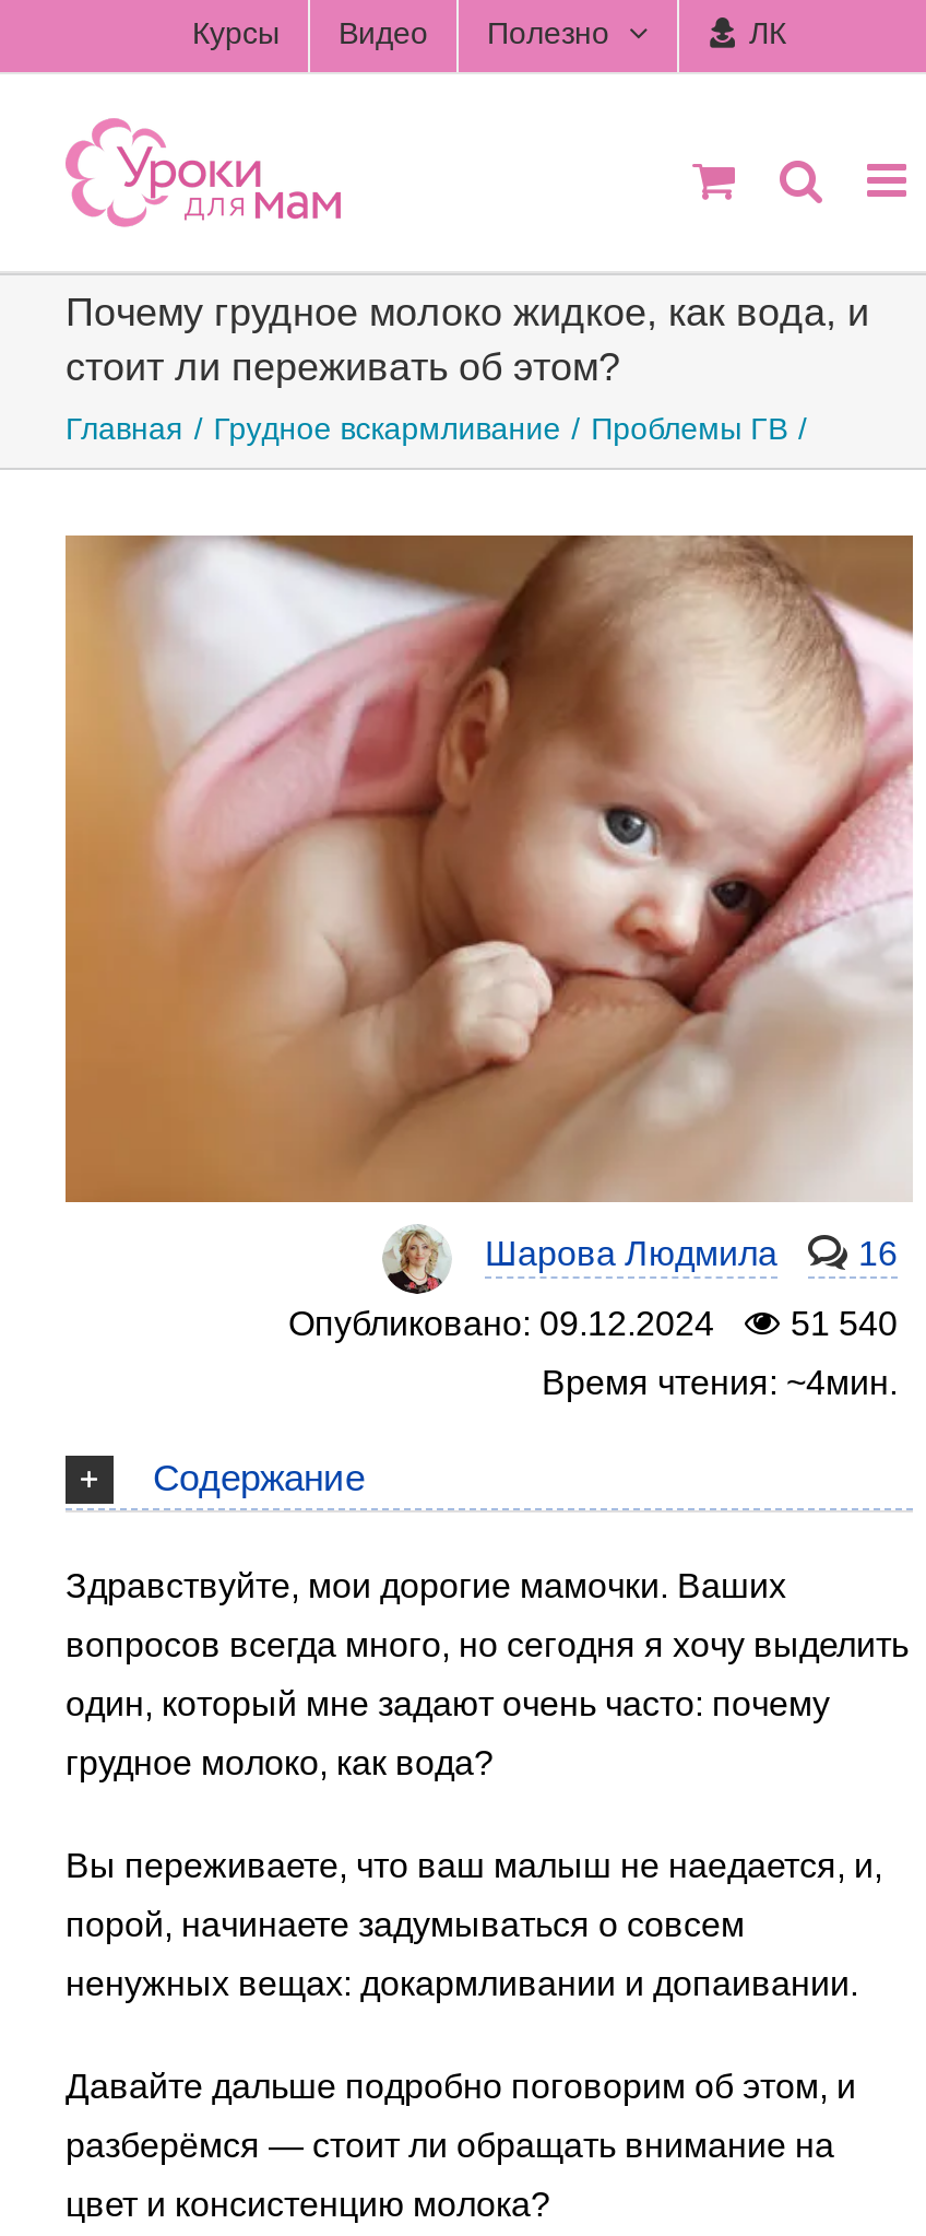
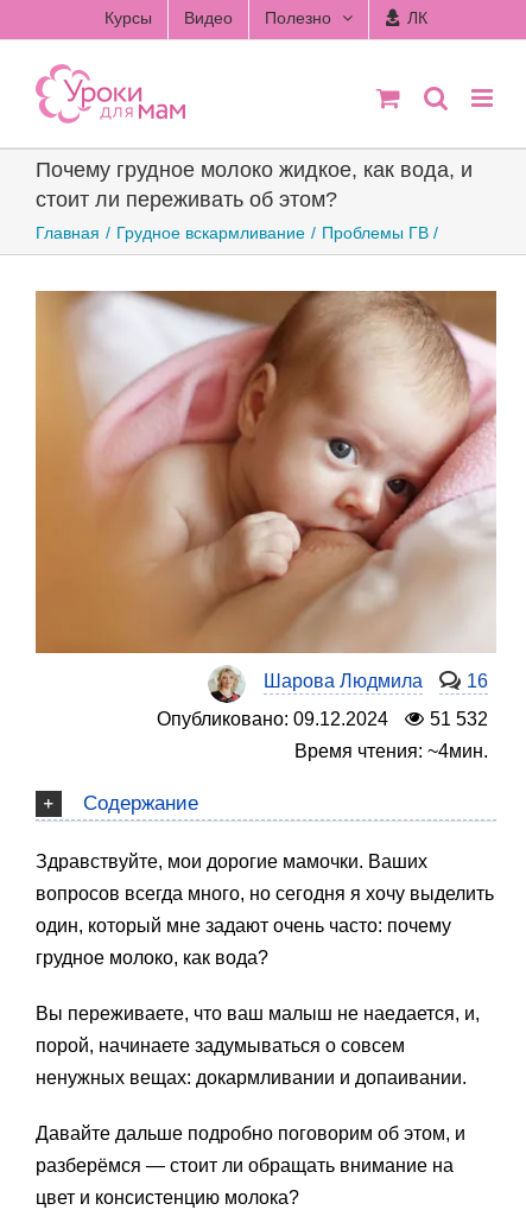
- 51 540
+ 51 532
